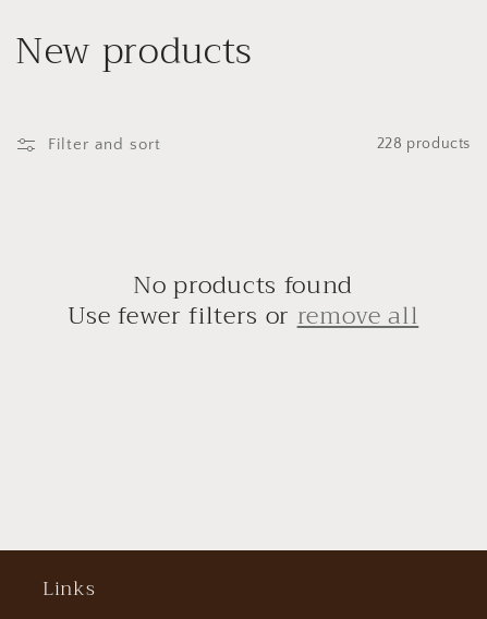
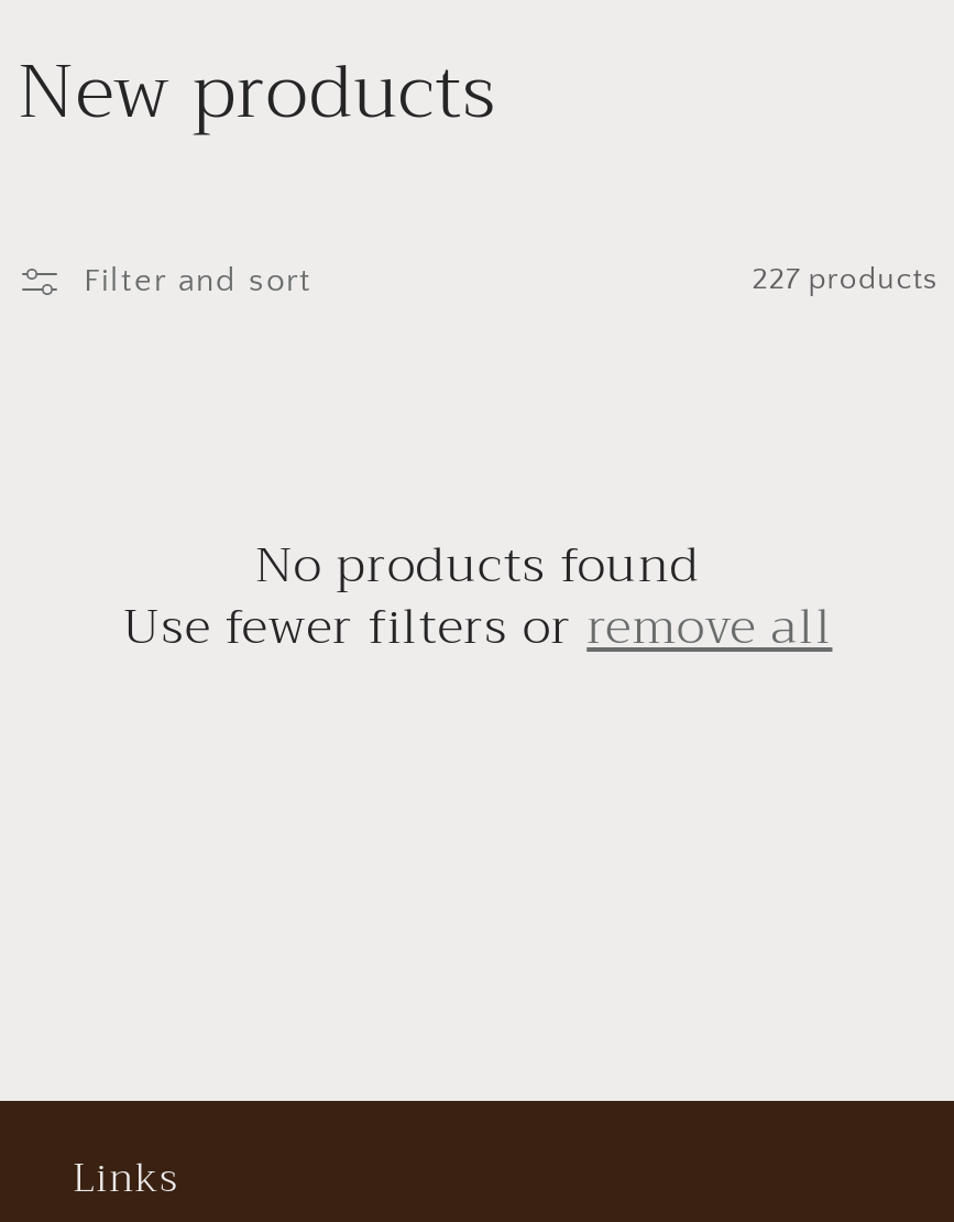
- 228 products
+ 227 products
